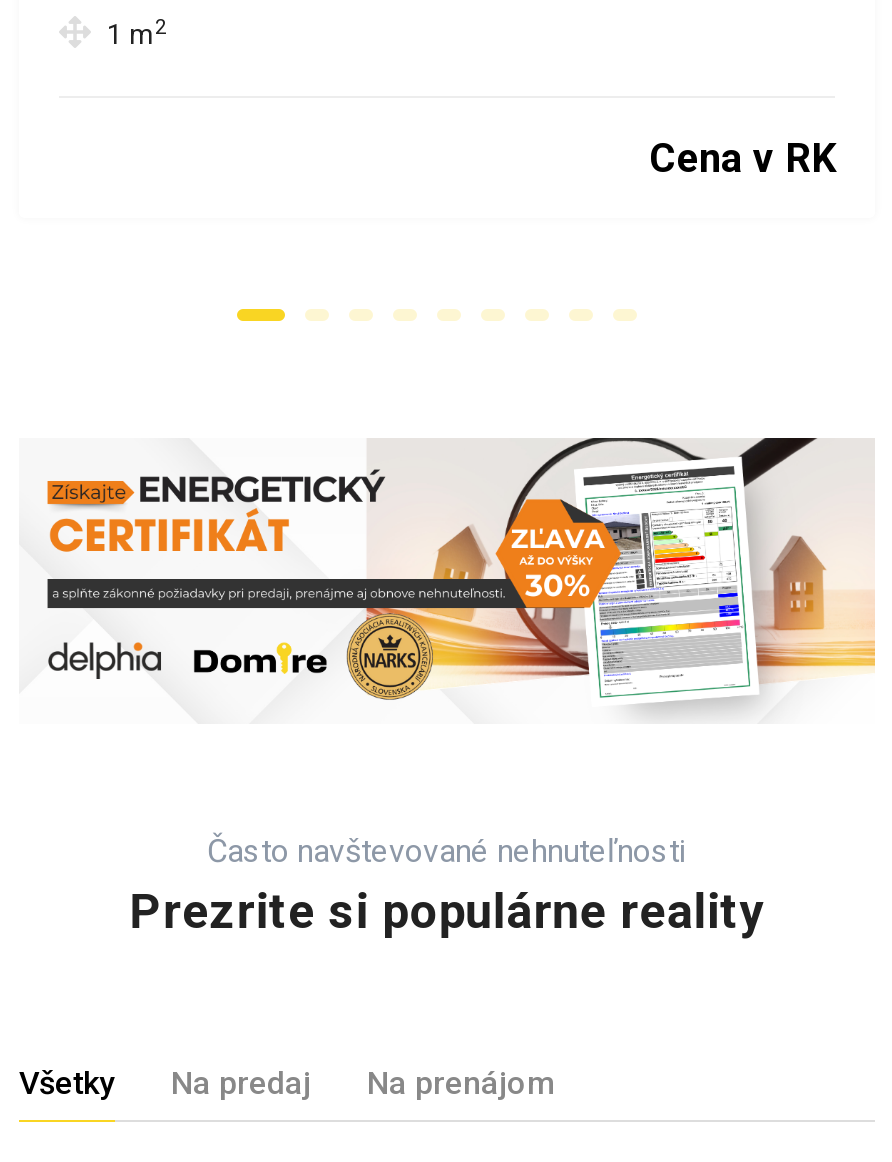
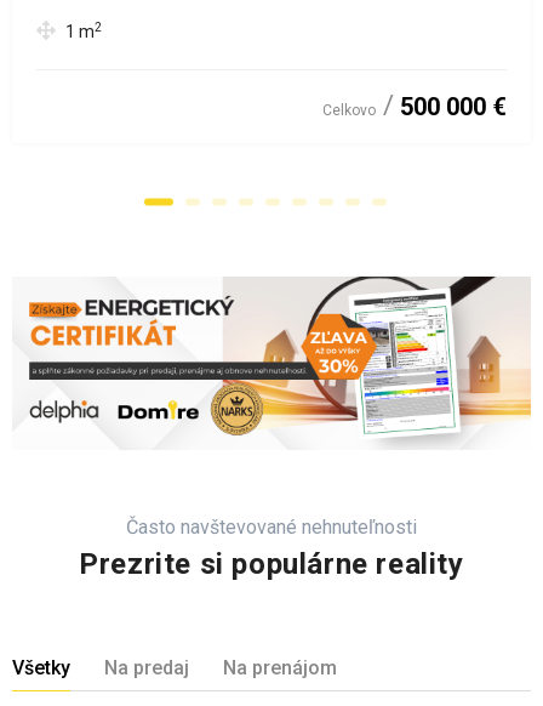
- Cena v RK
+ Celkovo
+ 500 000 €
